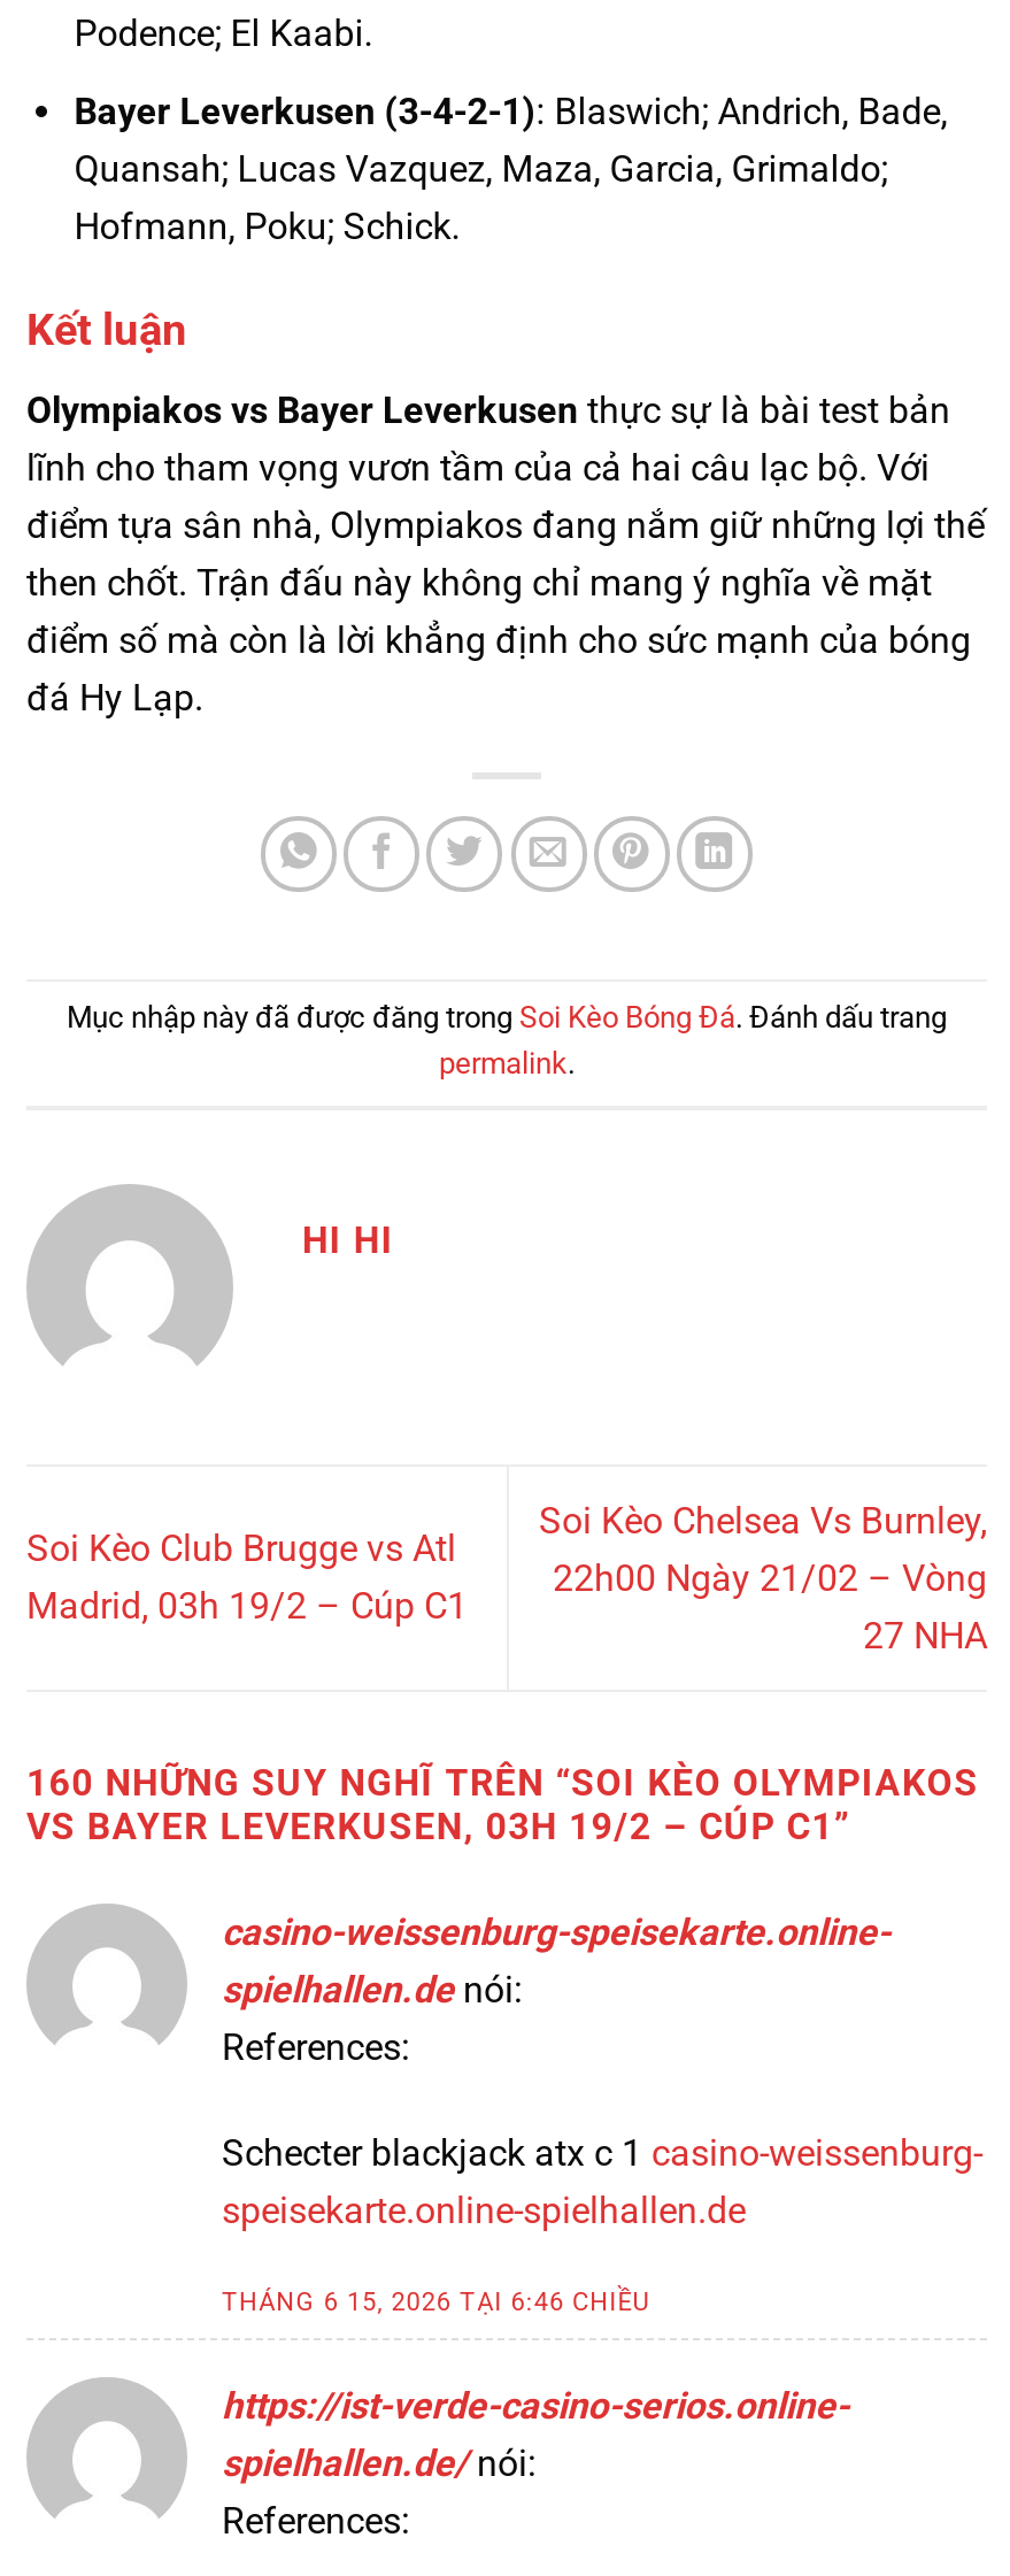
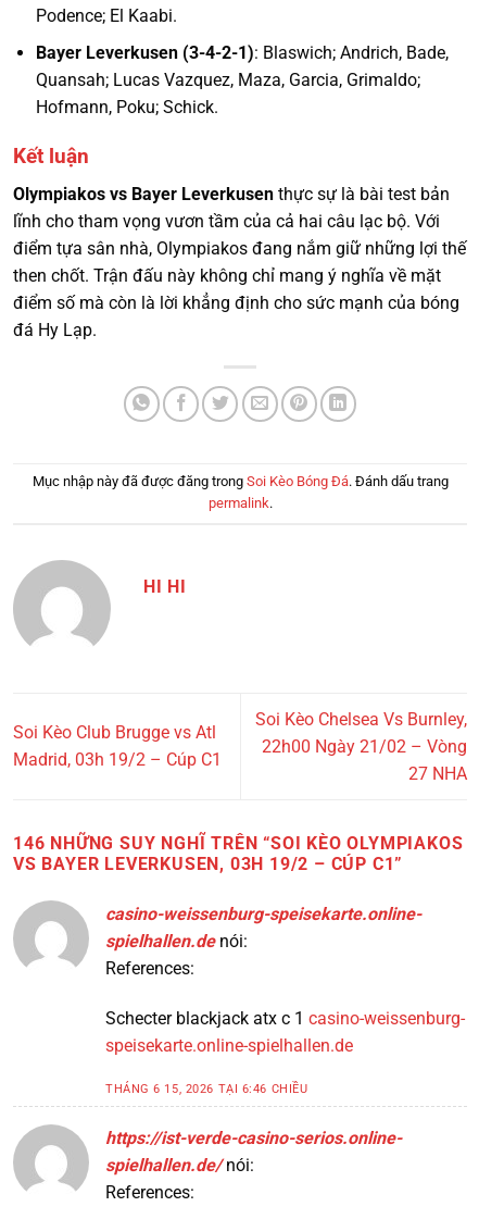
- 160 NHỮNG SUY NGHĨ TRÊN “SOI KÈO OLYMPIAKOS
+ 146 NHỮNG SUY NGHĨ TRÊN “SOI KÈO OLYMPIAKOS
